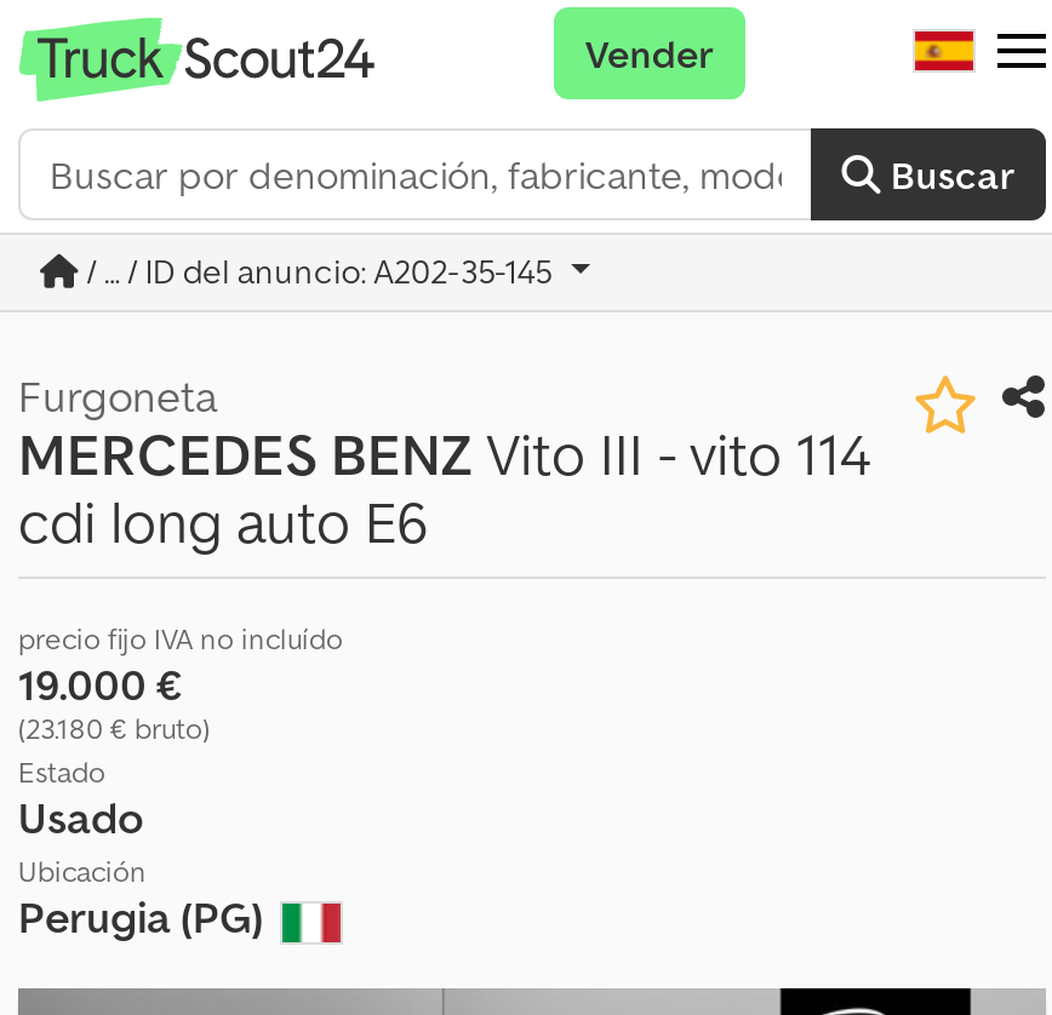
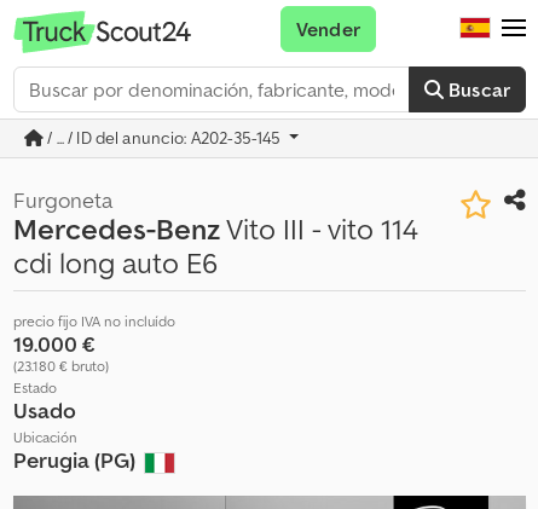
- MERCEDES BENZ Vito III - vito 114
+ Mercedes-Benz Vito III - vito 114
